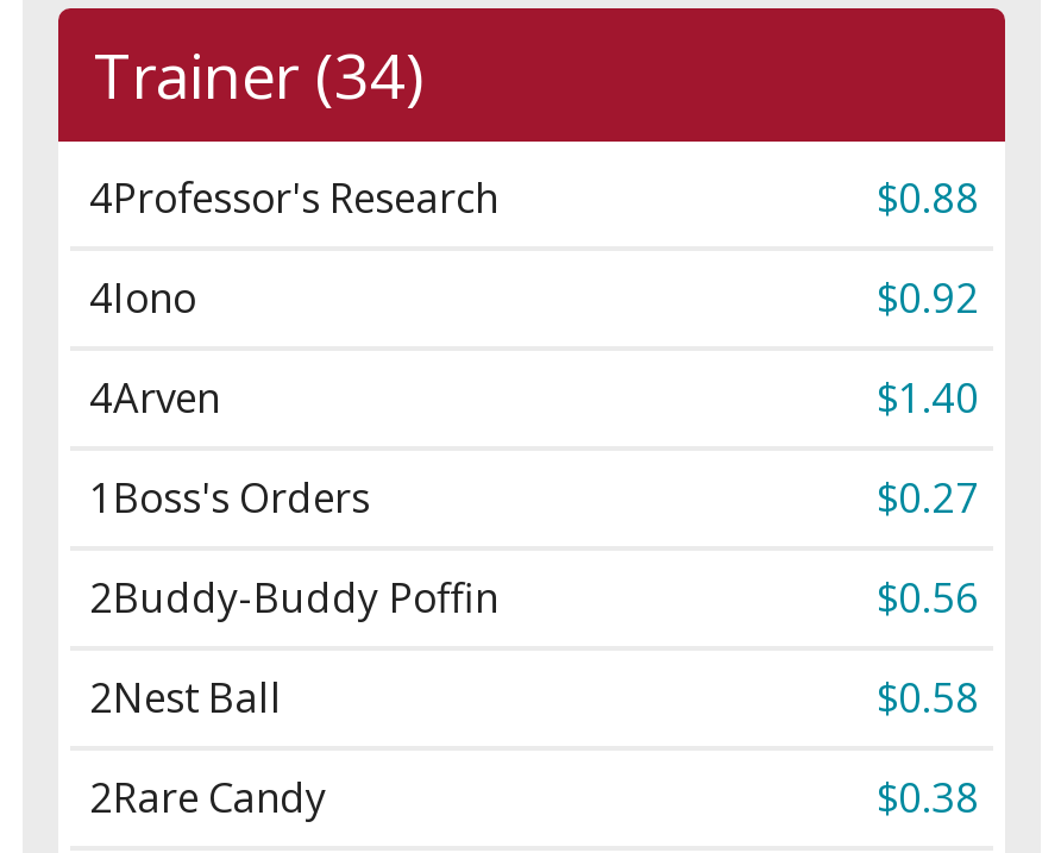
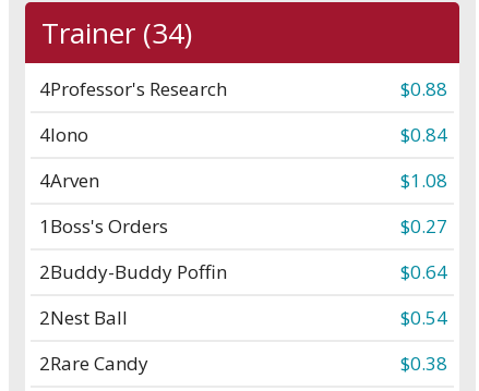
- $0.92
+ $0.84

- $1.40
+ $1.08

- $0.56
+ $0.64

- $0.58
+ $0.54
